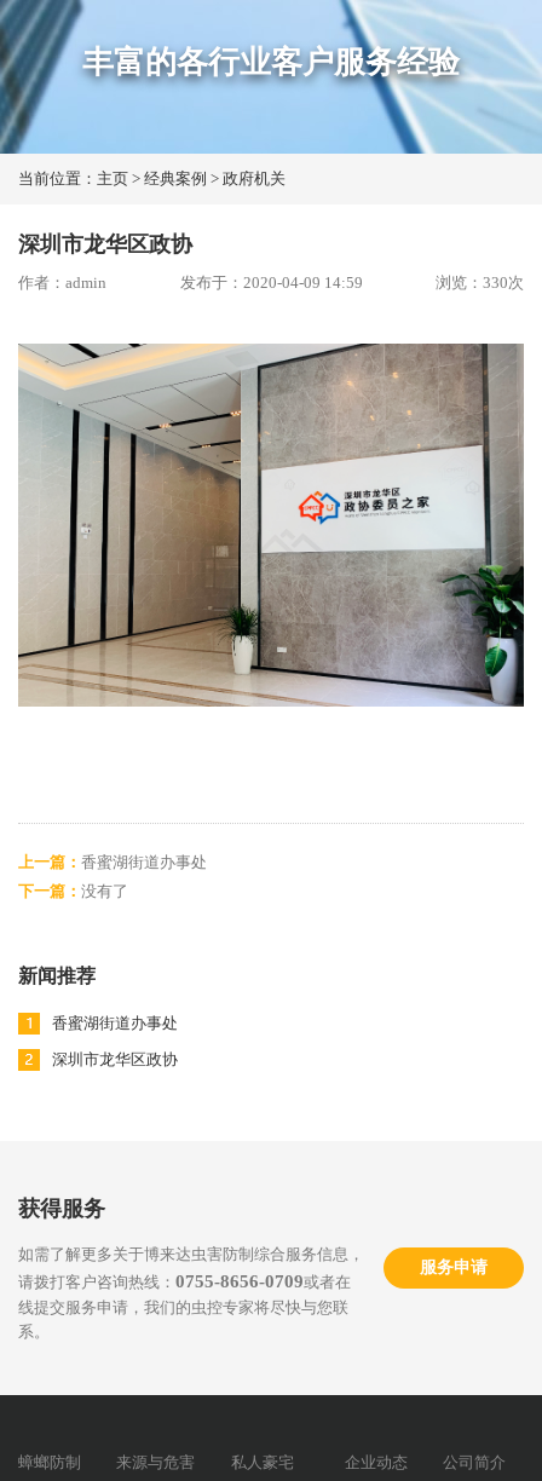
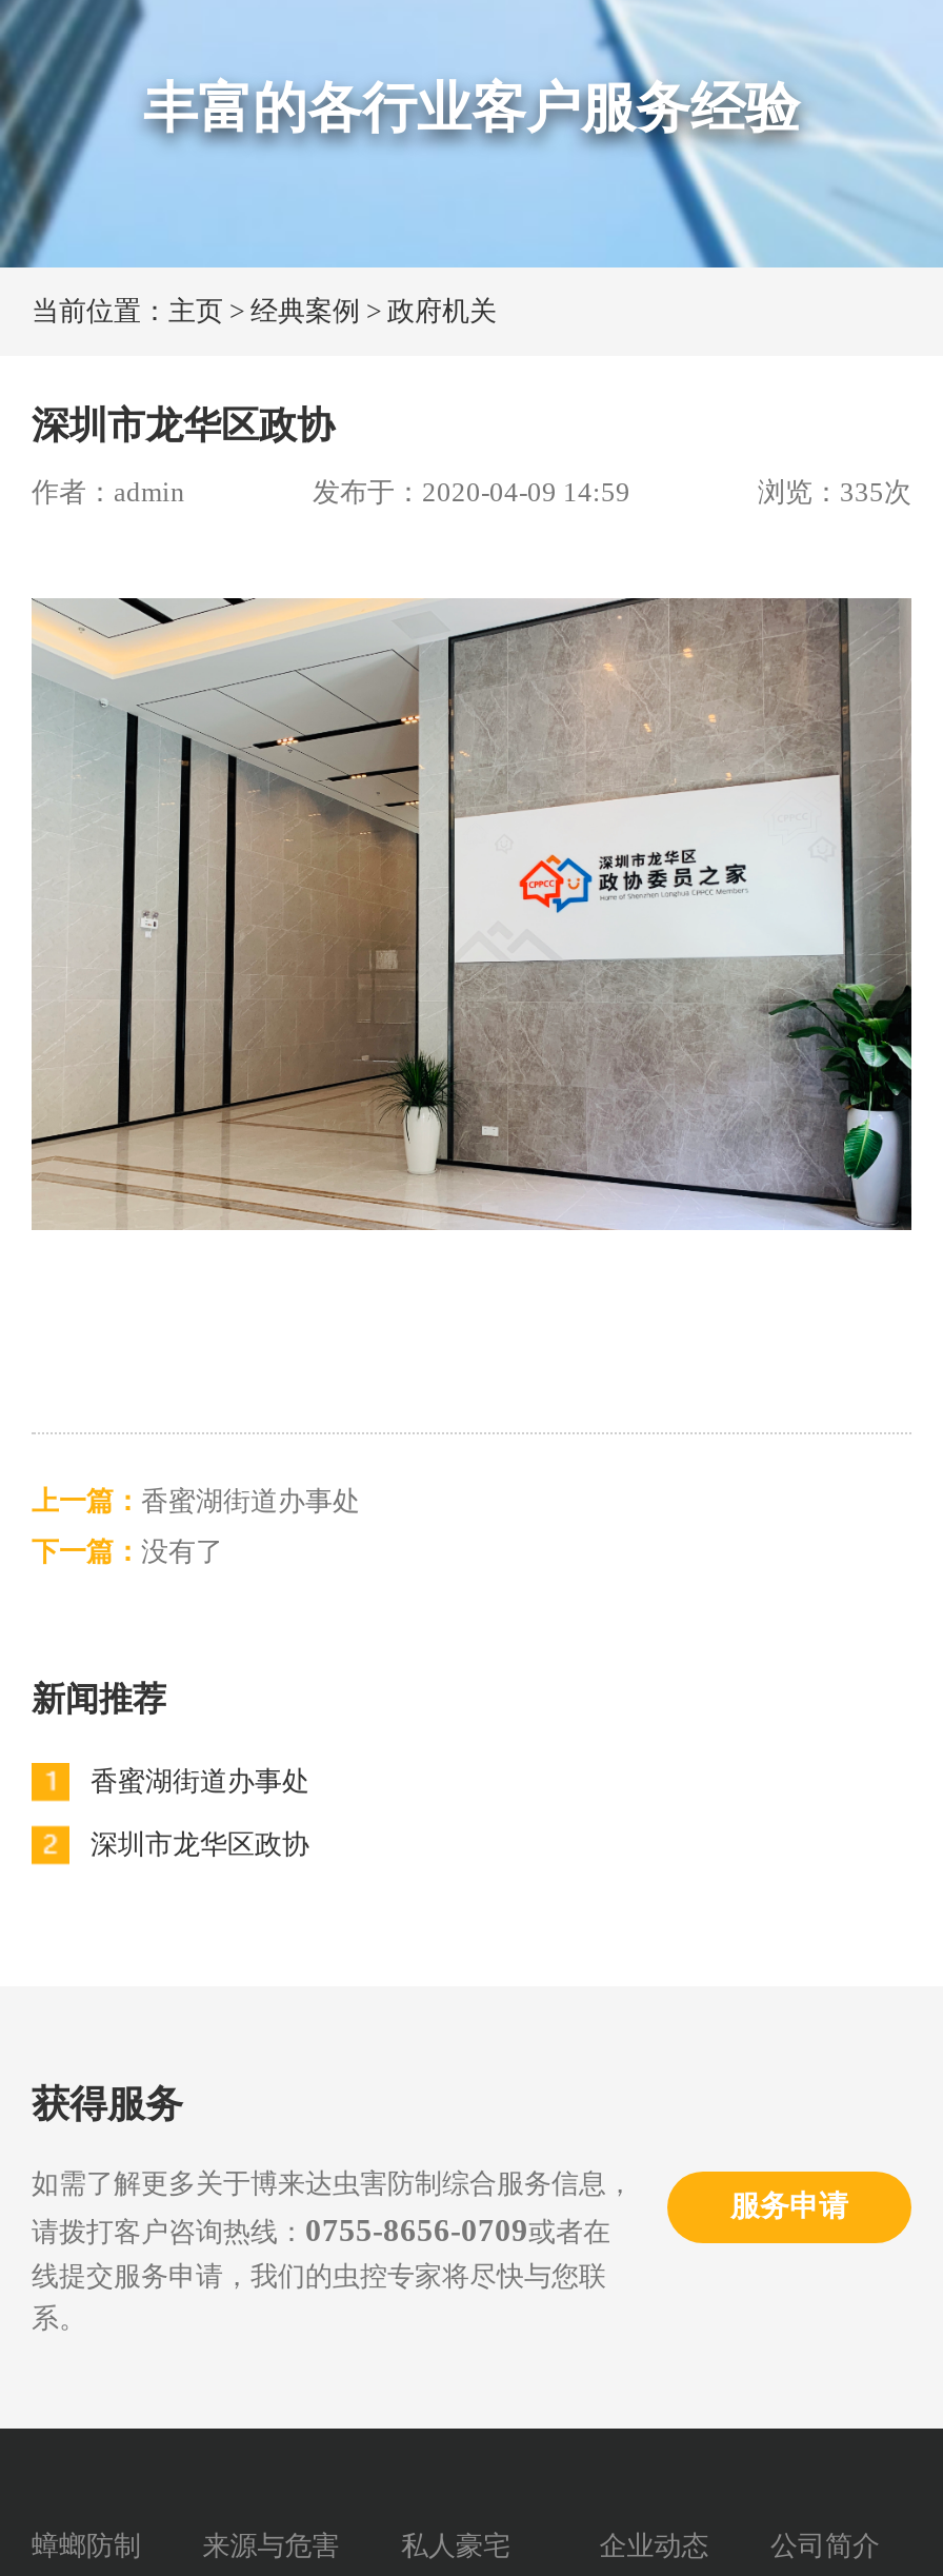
- 浏览：330次
+ 浏览：335次
